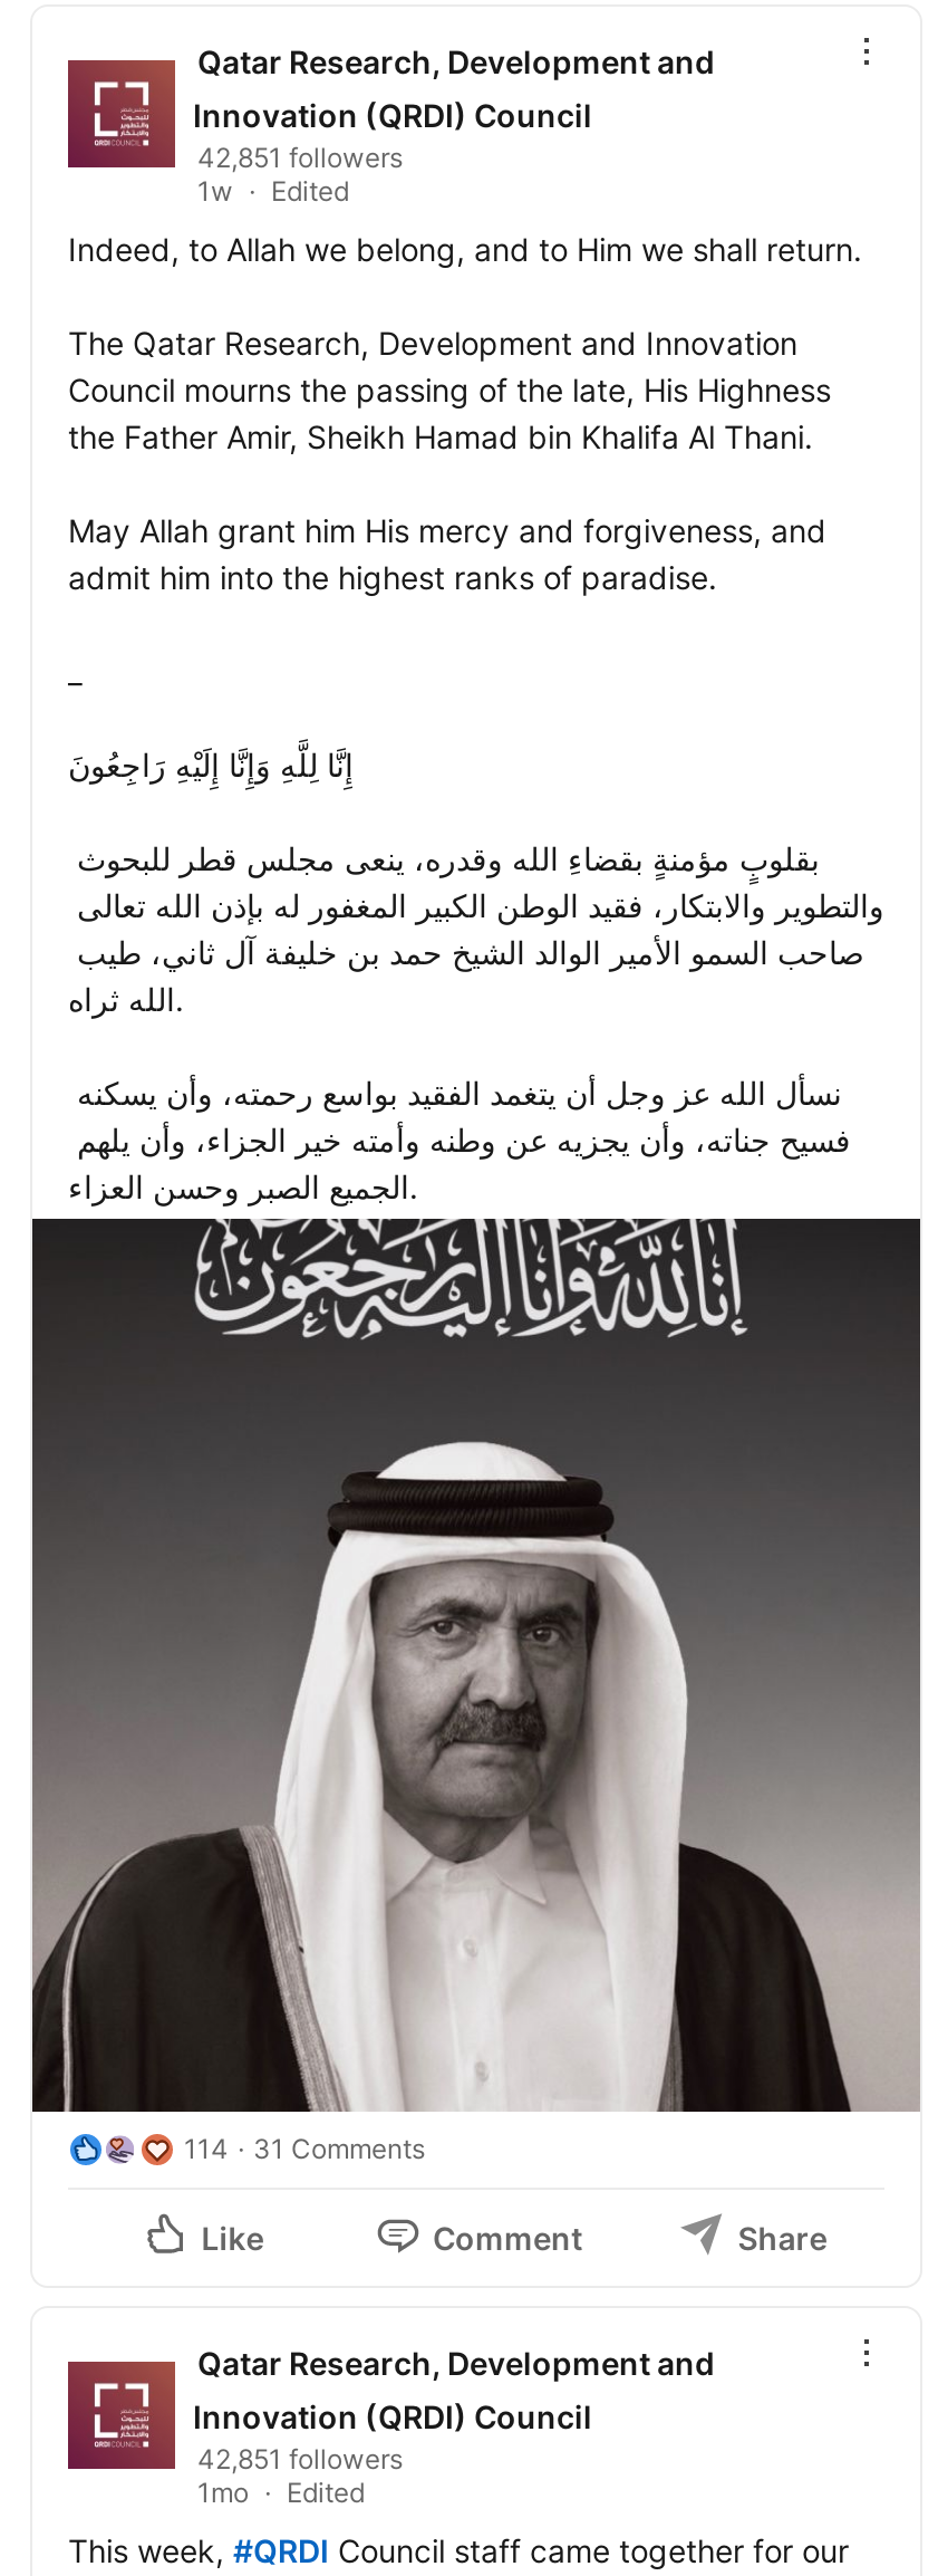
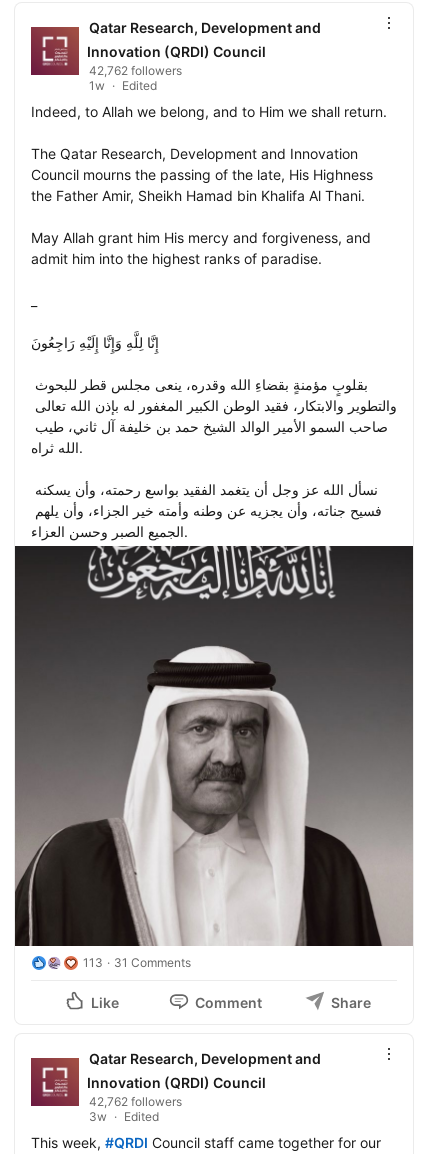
- 42,851 followers
+ 42,762 followers

- 114 31 Comments
+ 113 31 Comments

- 42,851 followers
- 1mo
+ 42,762 followers
+ 3w
